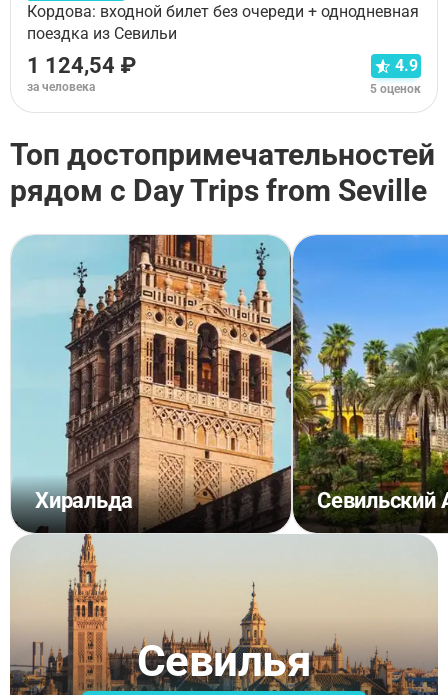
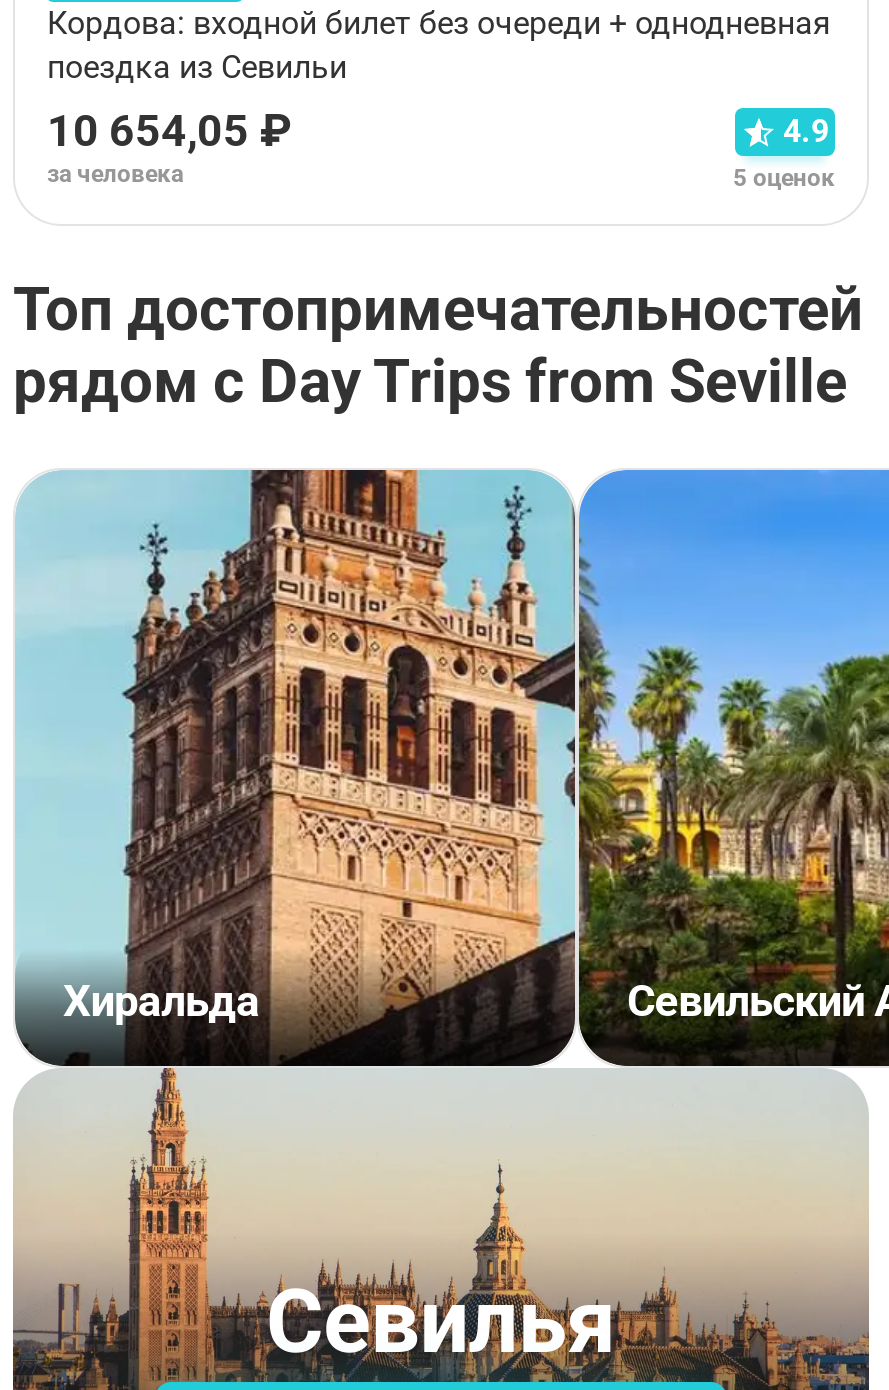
- 1 124,54 ₽
+ 10 654,05 ₽
